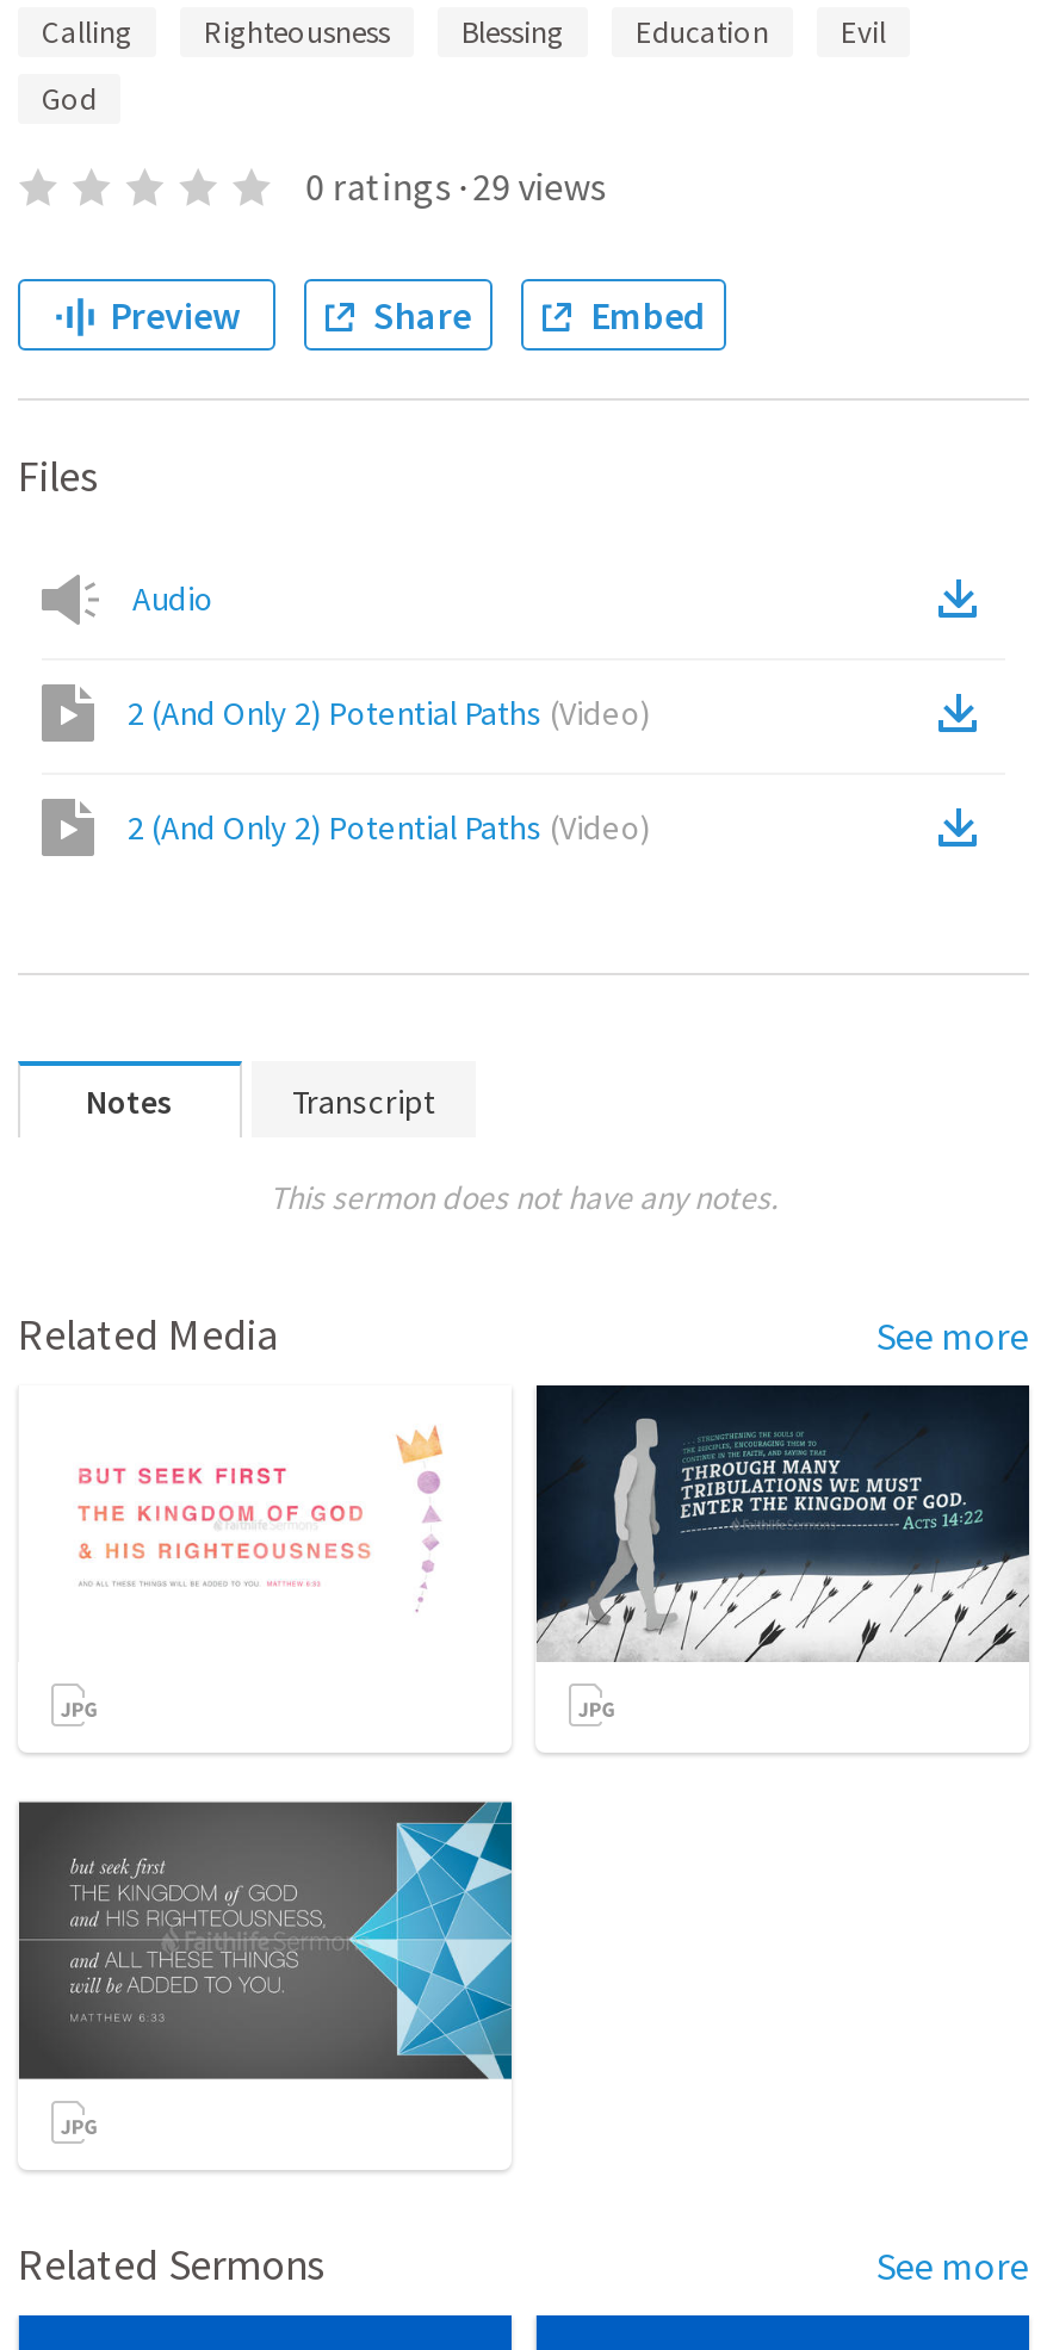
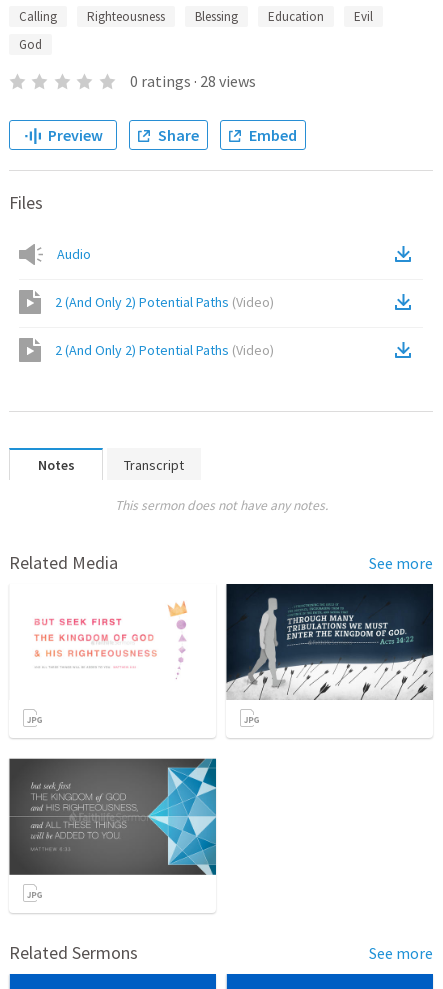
- 0 ratings · 29 views
+ 0 ratings · 28 views
